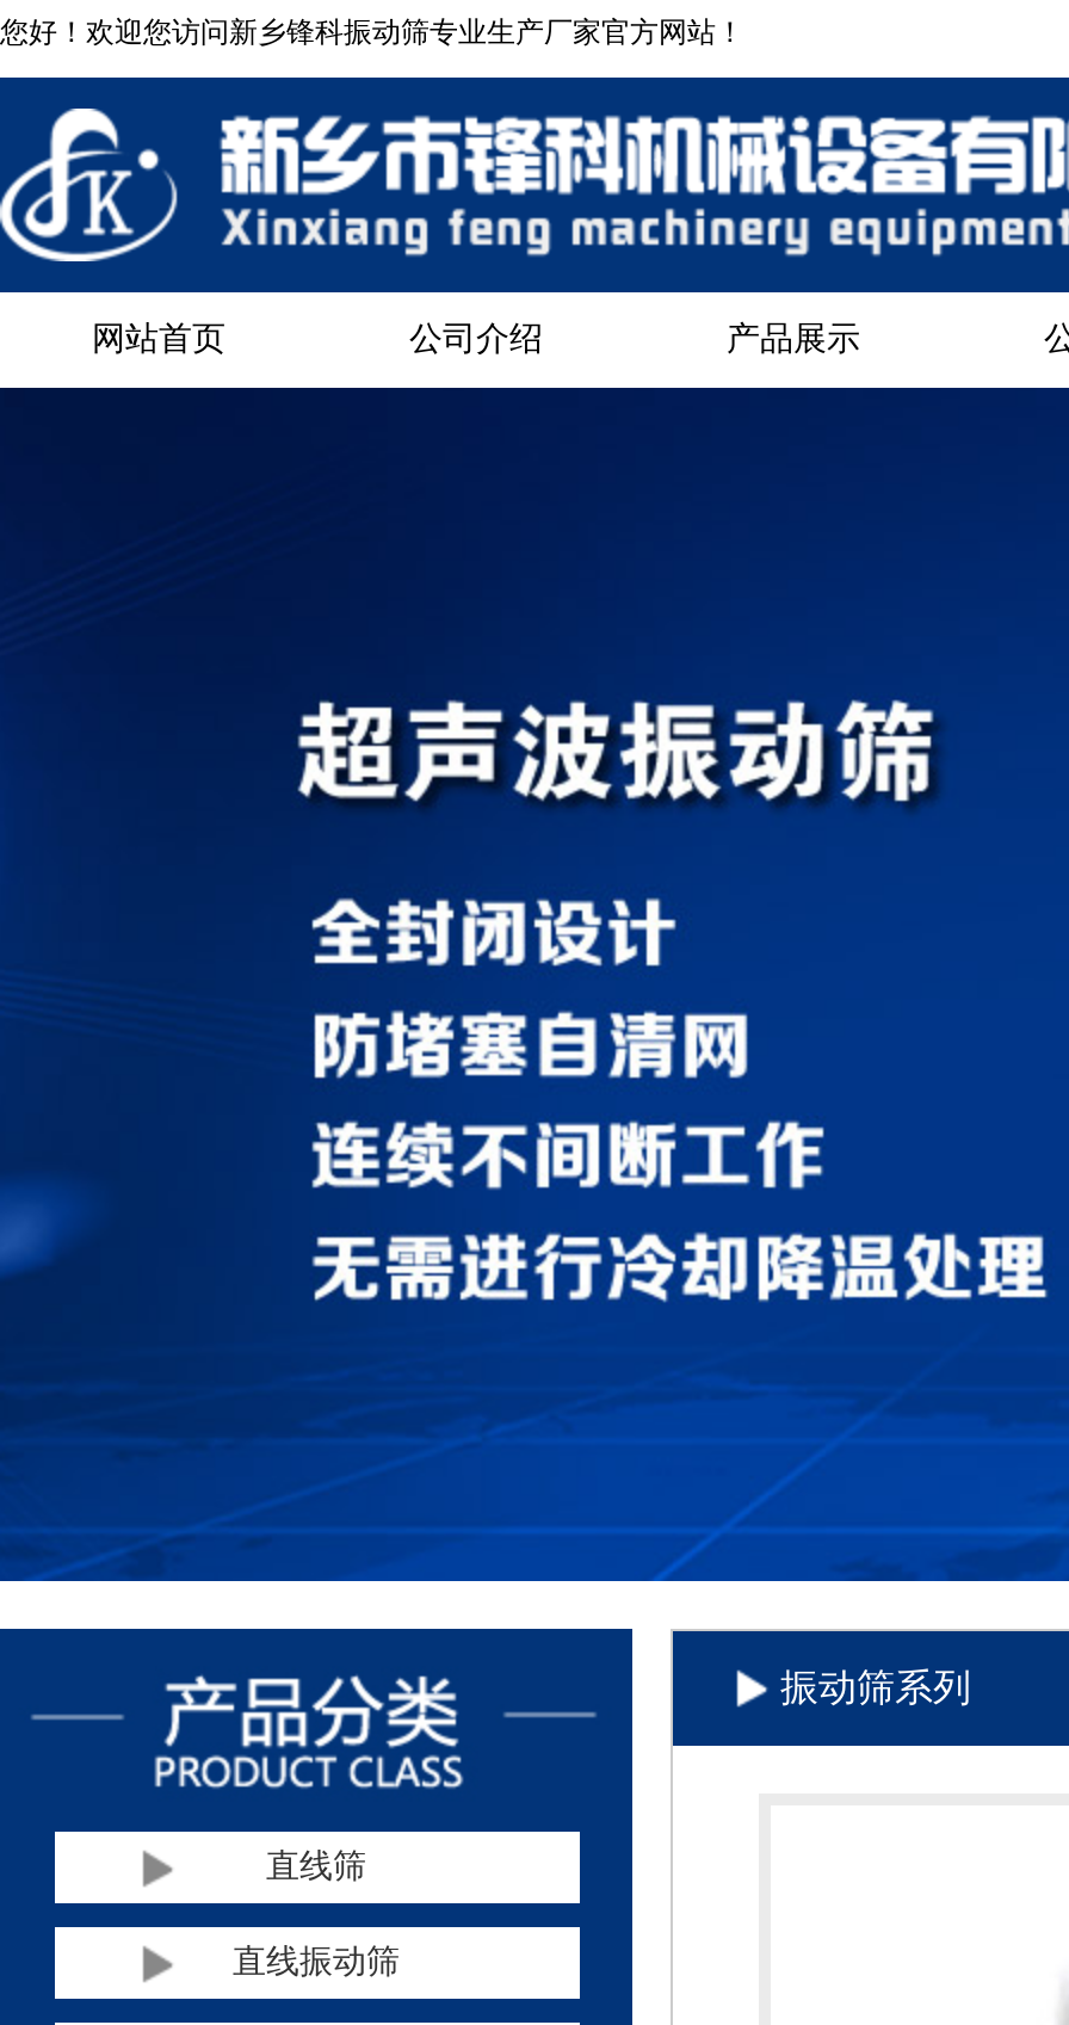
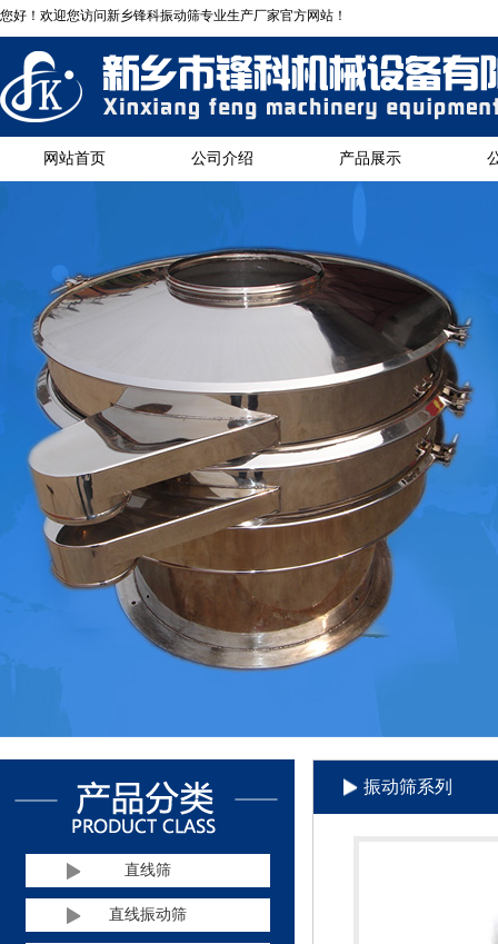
- [image]
+ [image]
